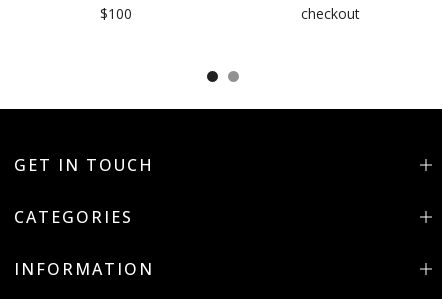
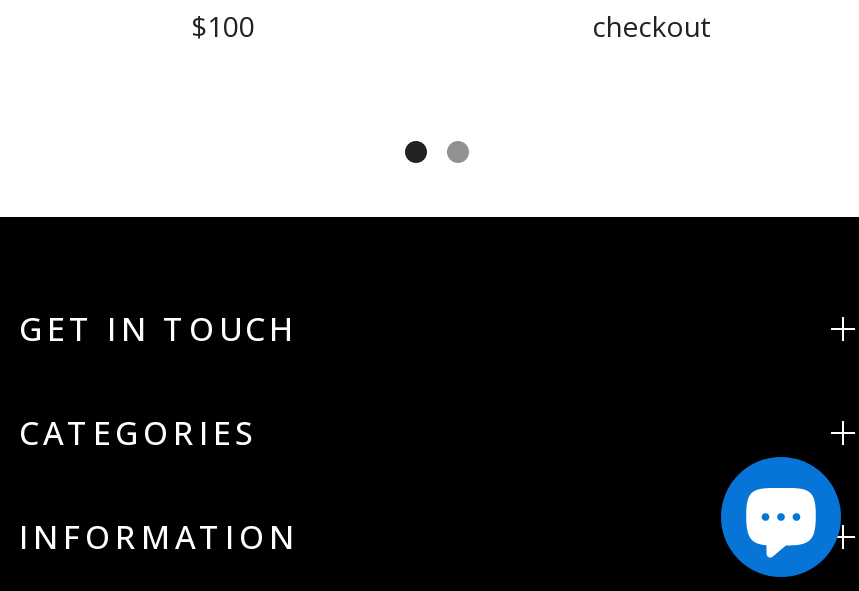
+ [image]
